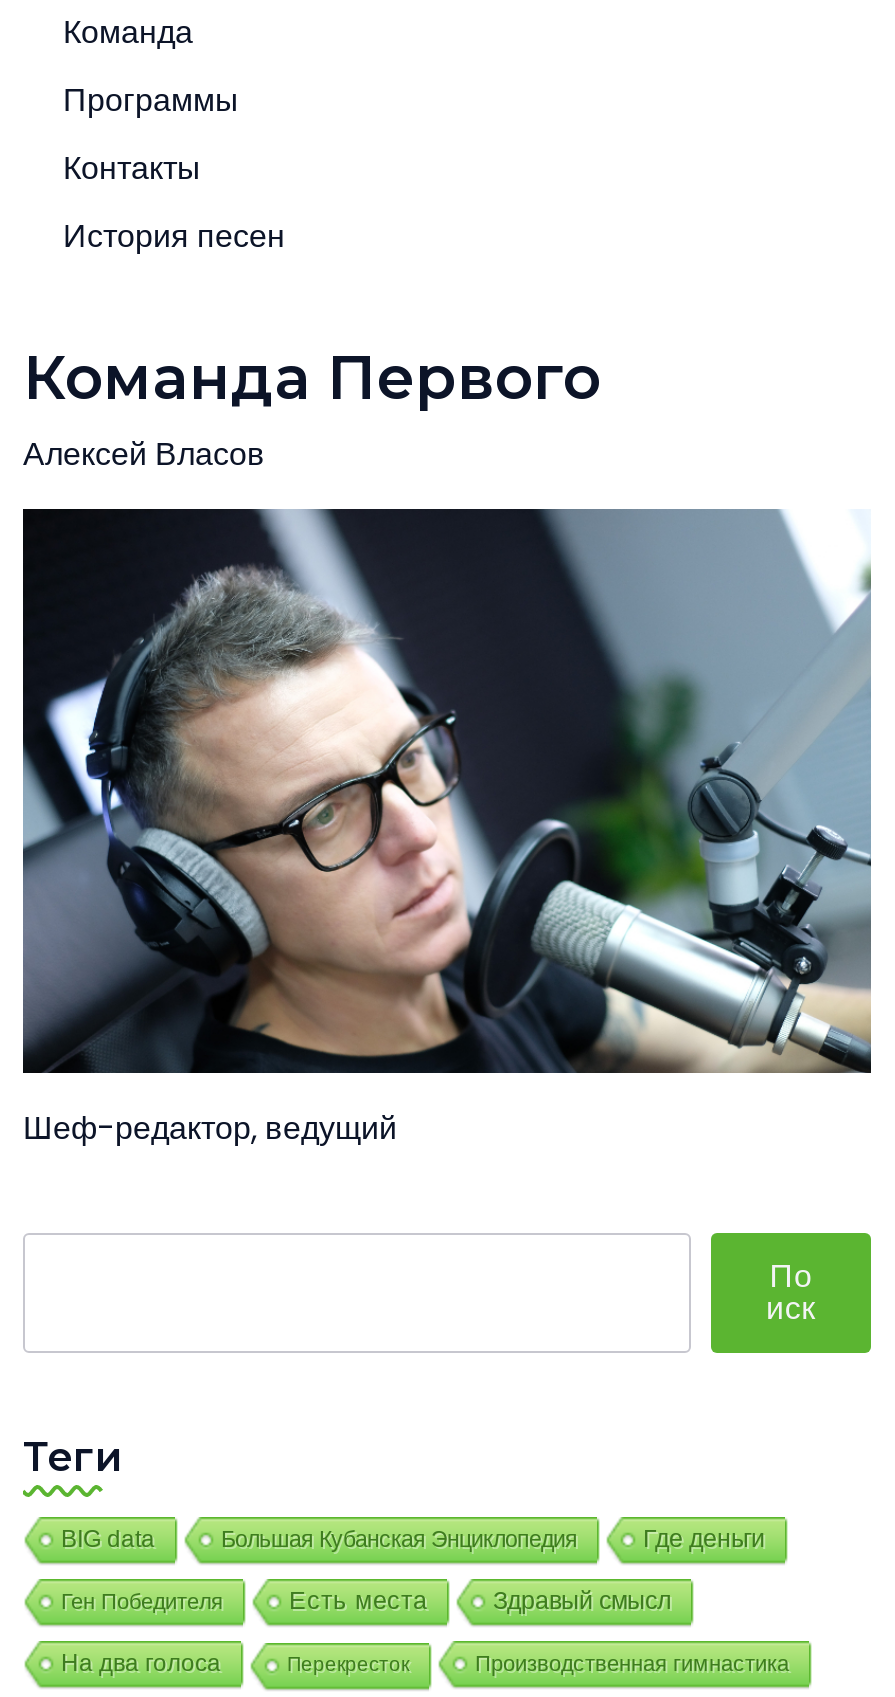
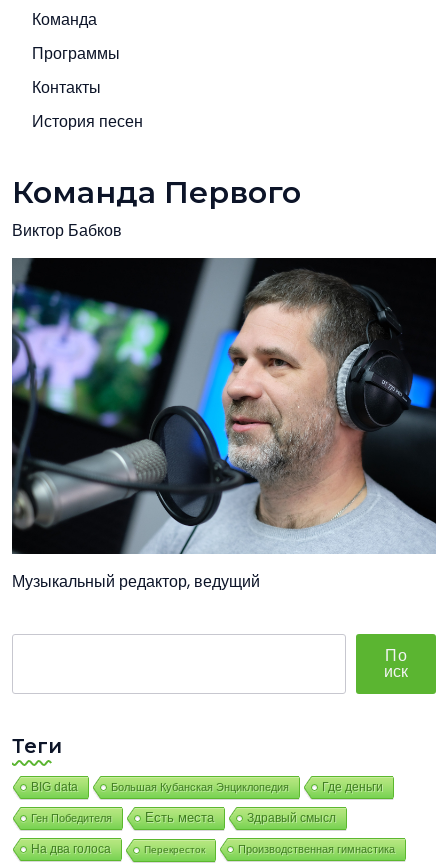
- Алексей Власов
+ Виктор Бабков

- [image]
- Шеф-редактор, ведущий
+ [image]
+ Музыкальный редактор, ведущий
